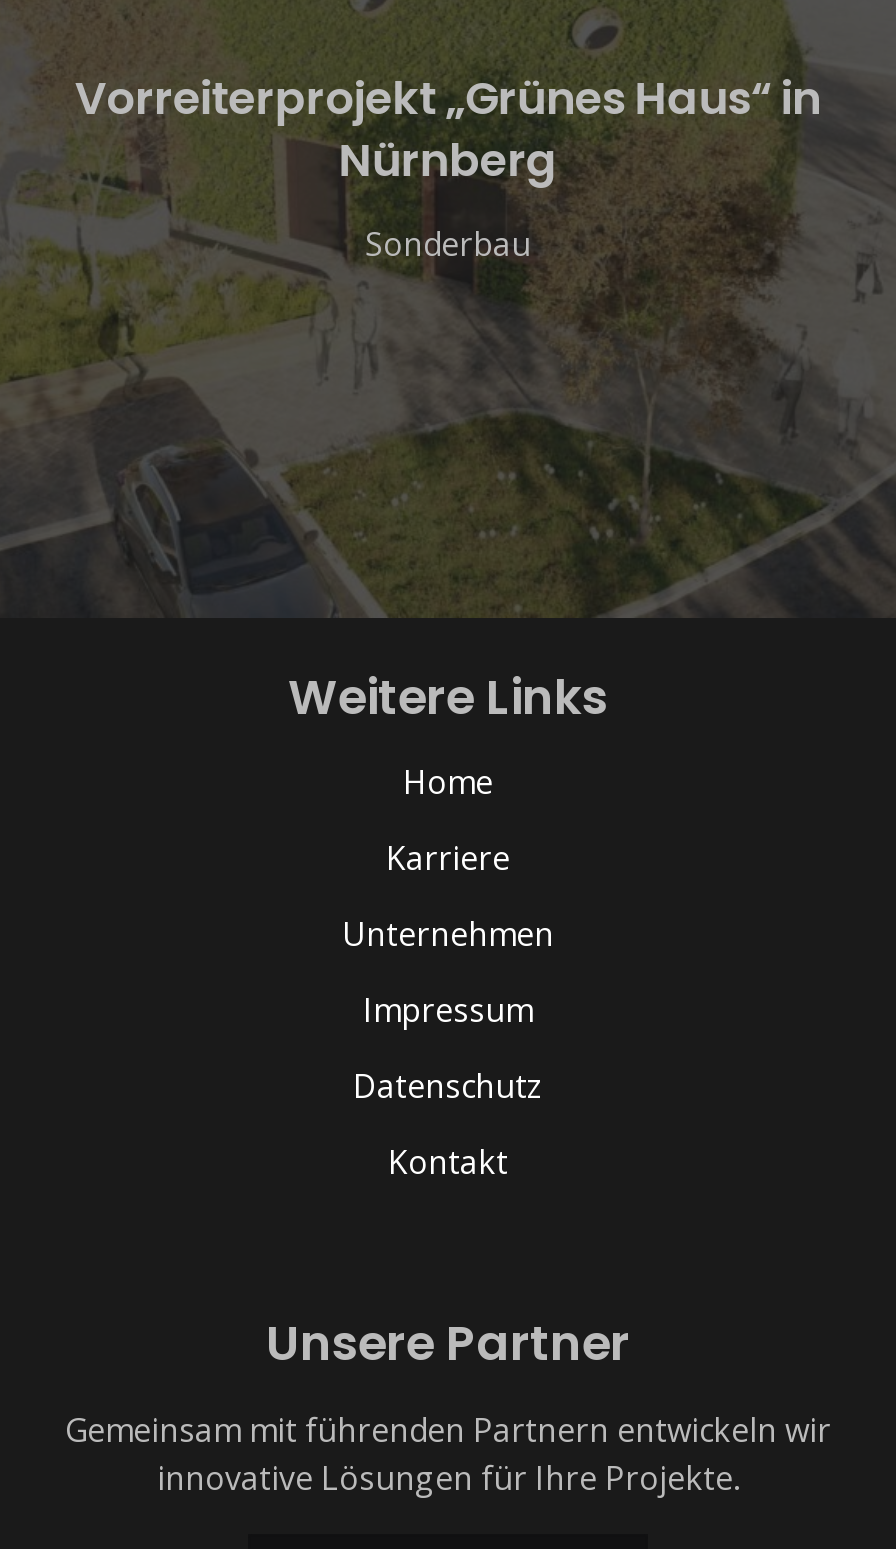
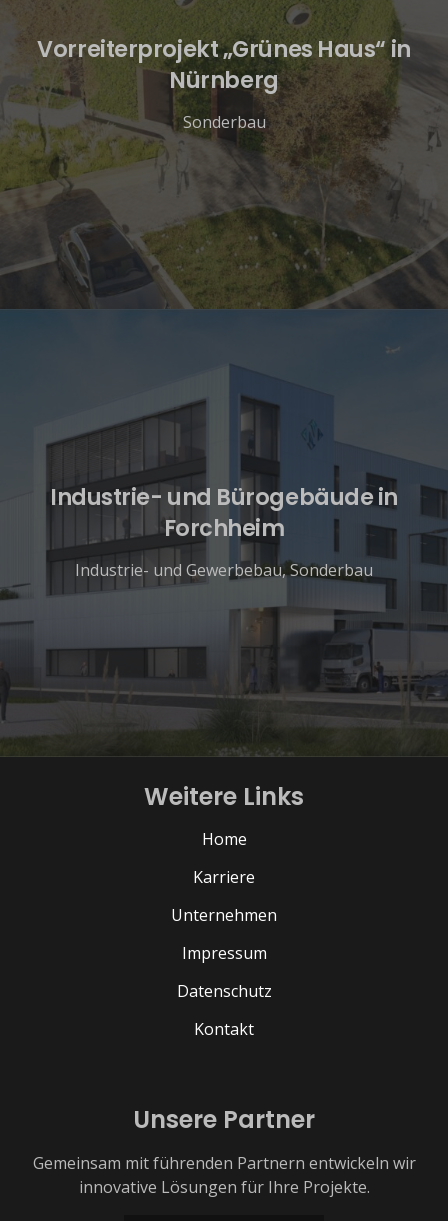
+ [image]
+ Industrie- und Bürogebäude in
+ Forchheim
+ Industrie- und Gewerbebau, Sonderbau
